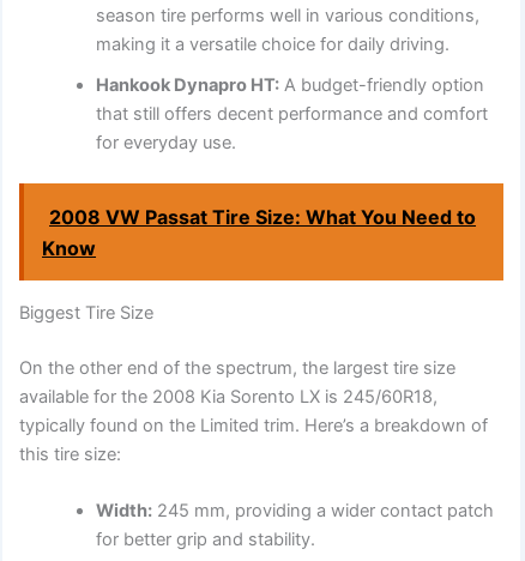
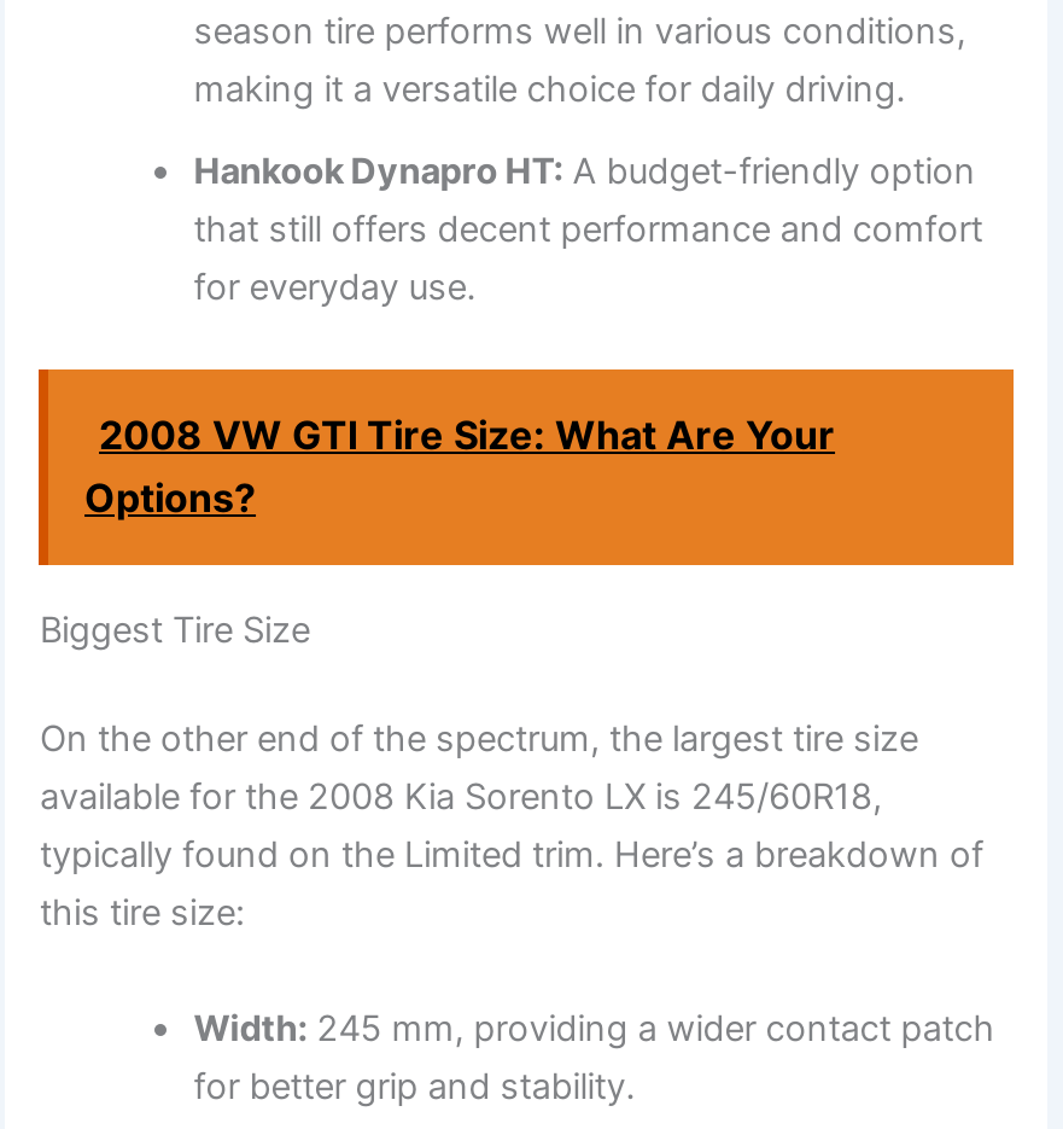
- 2008 VW Passat Tire Size: What You Need to
- Know
+ 2008 VW GTI Tire Size: What Are Your
+ Options?
